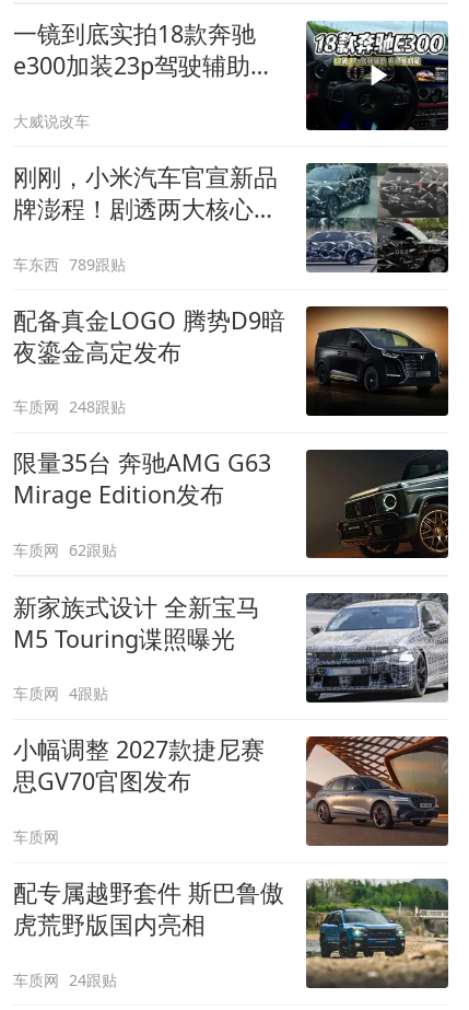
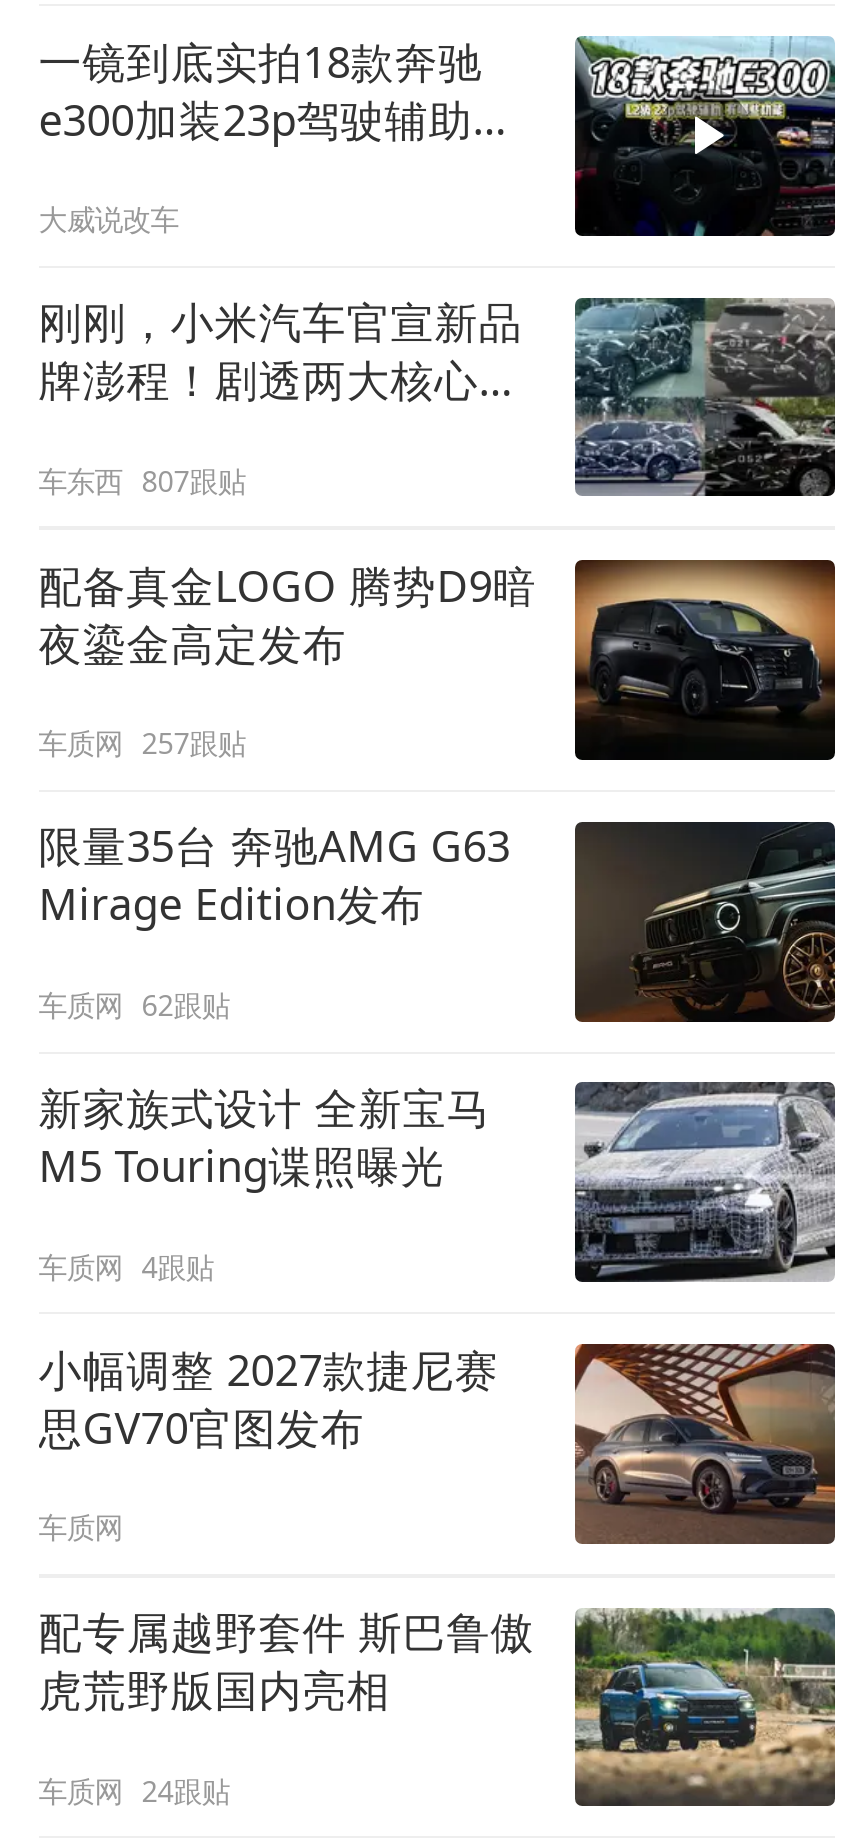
- 车东西 789跟贴
+ 车东西 807跟贴

- 车质网 248跟贴
+ 车质网 257跟贴
